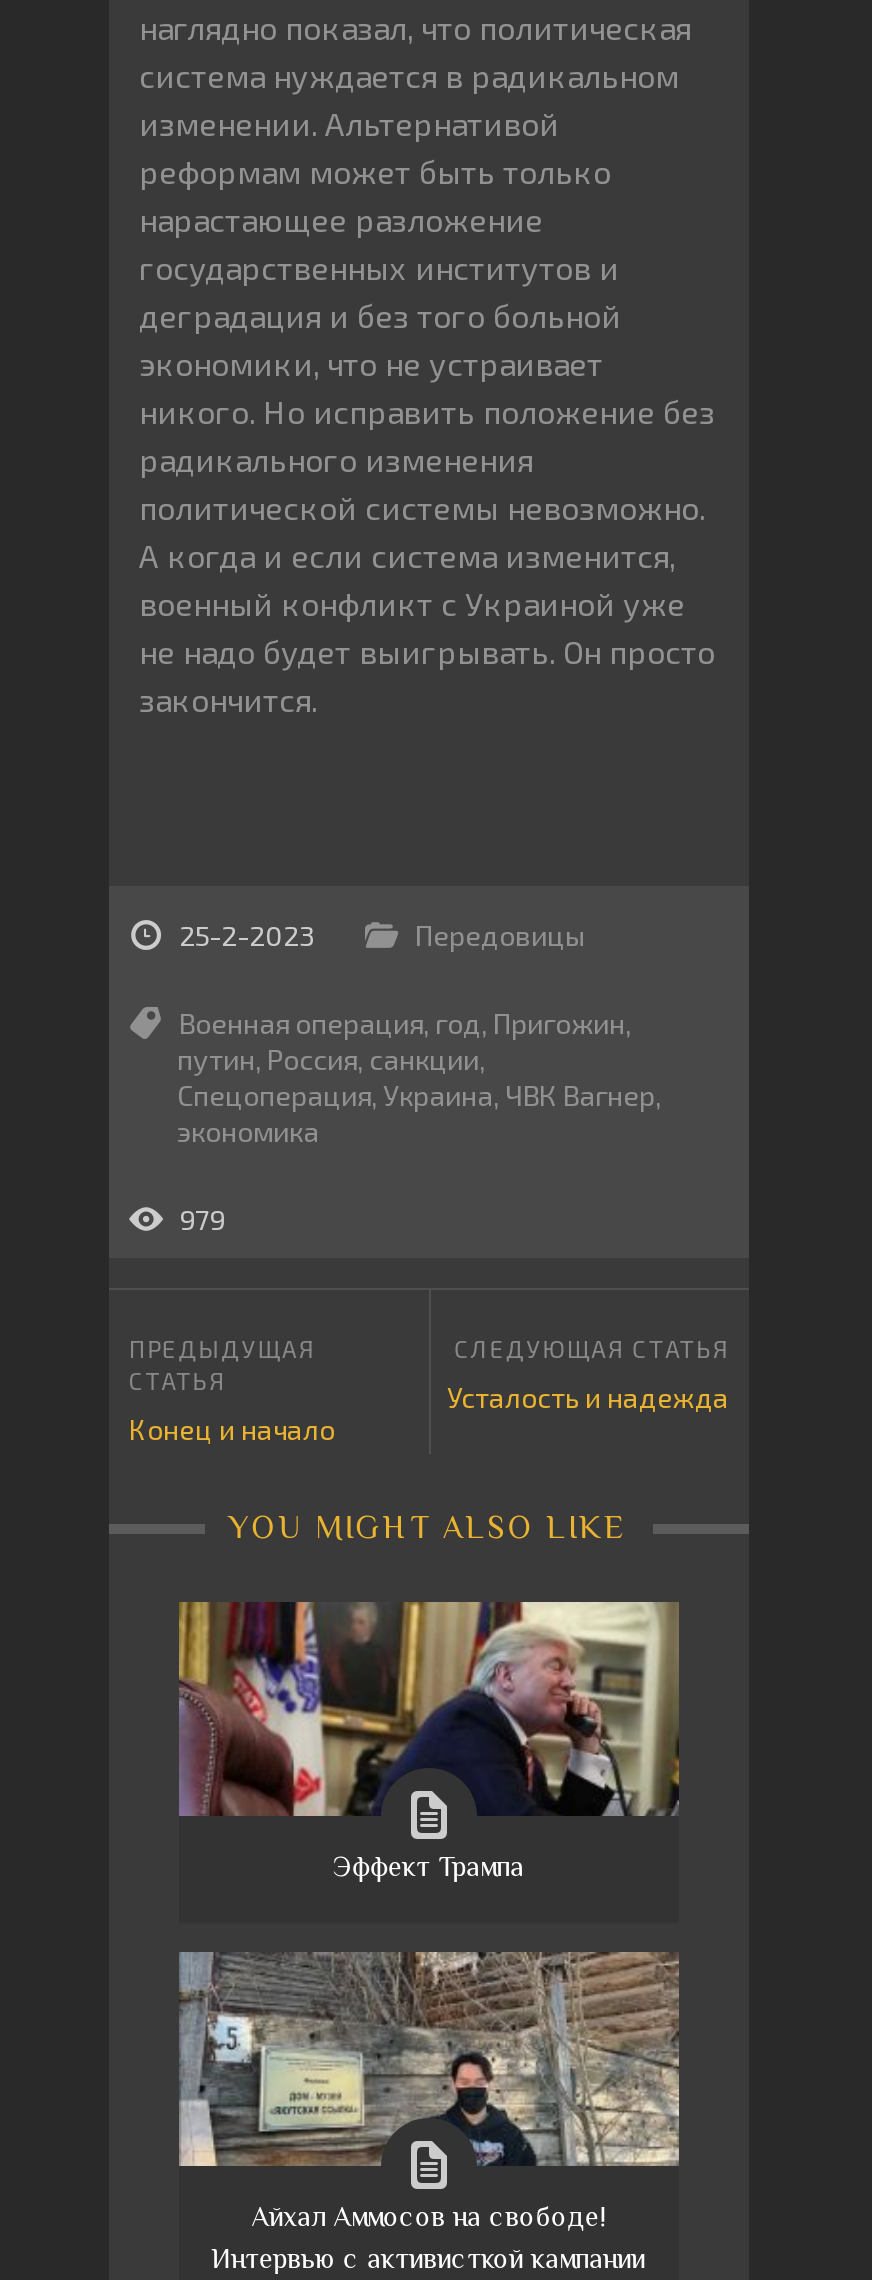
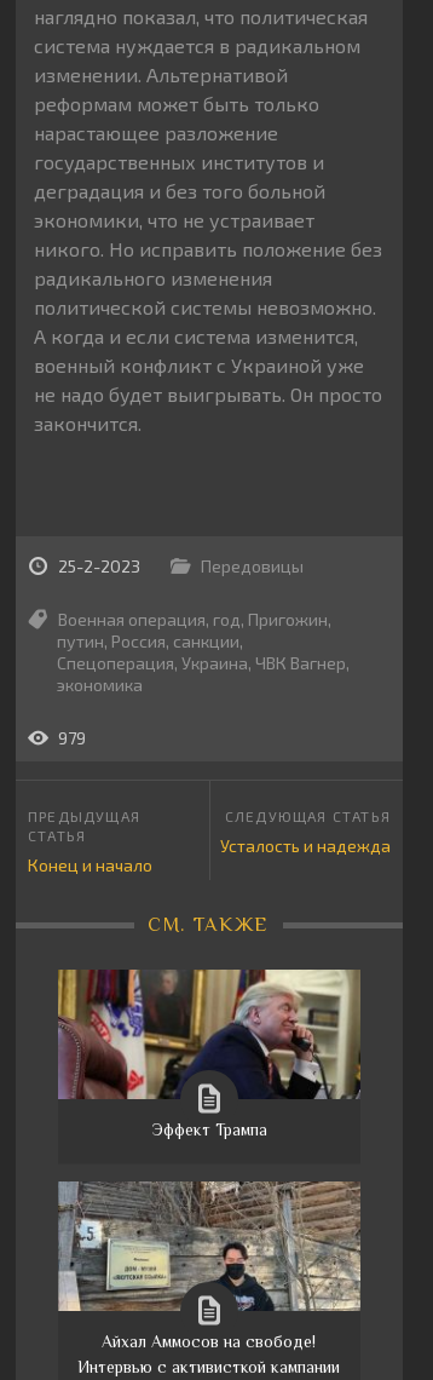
- YOU MIGHT ALSO LIKE
+ СМ. ТАКЖЕ
